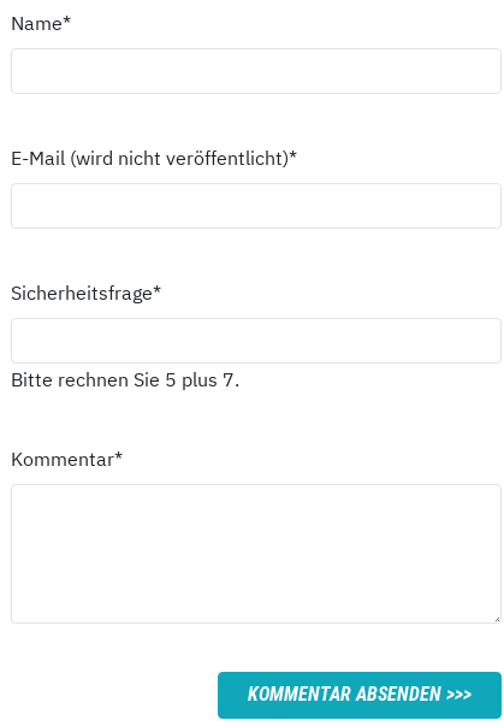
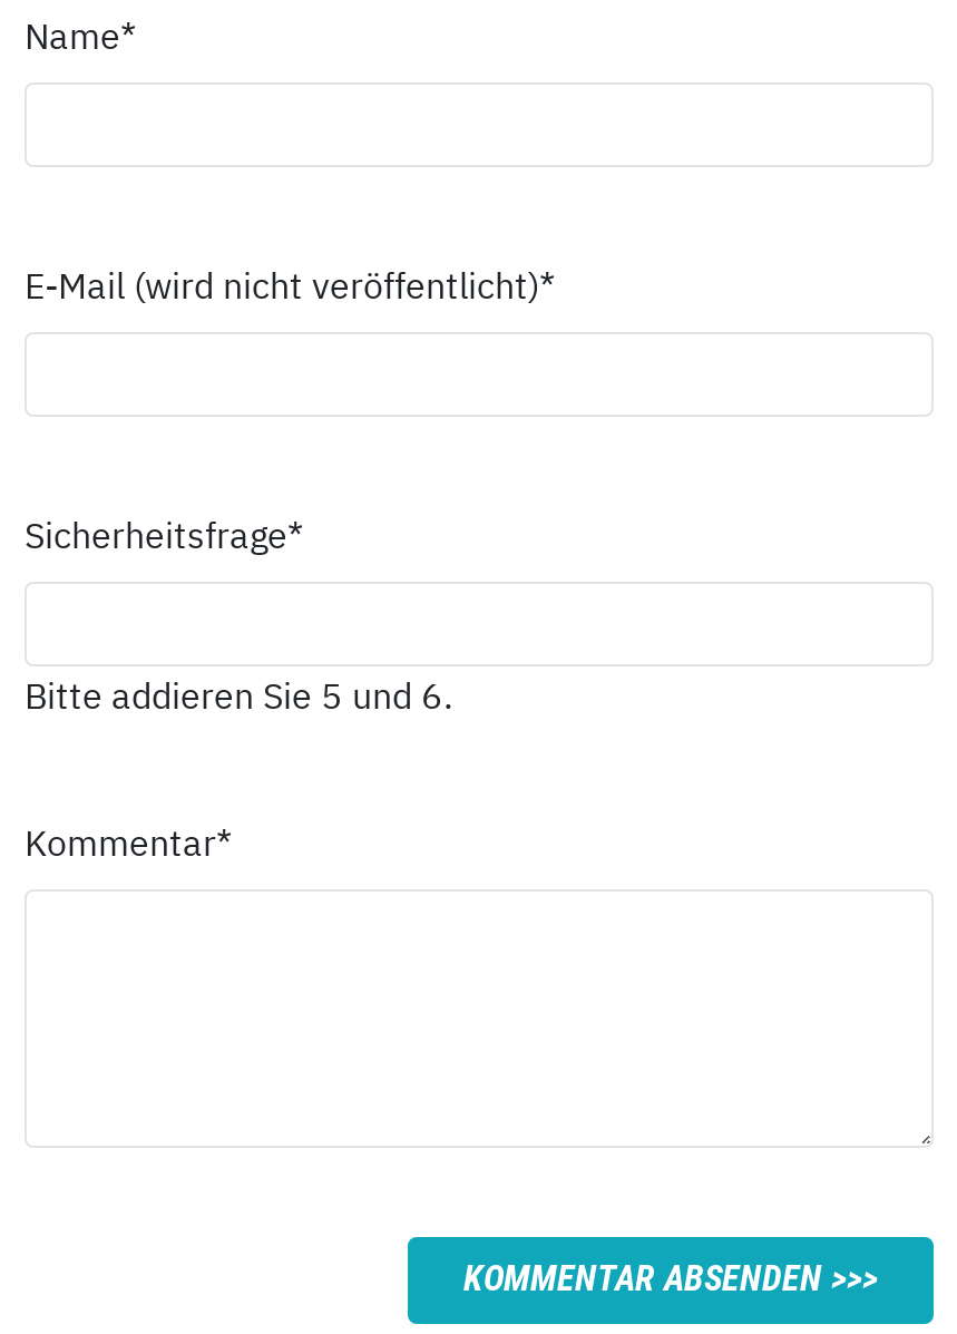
- Bitte rechnen Sie 5 plus 7.
+ Bitte addieren Sie 5 und 6.
